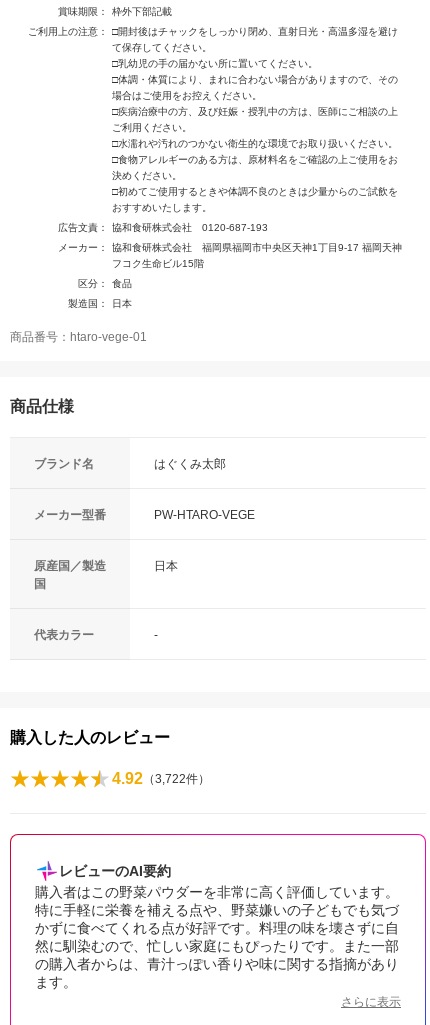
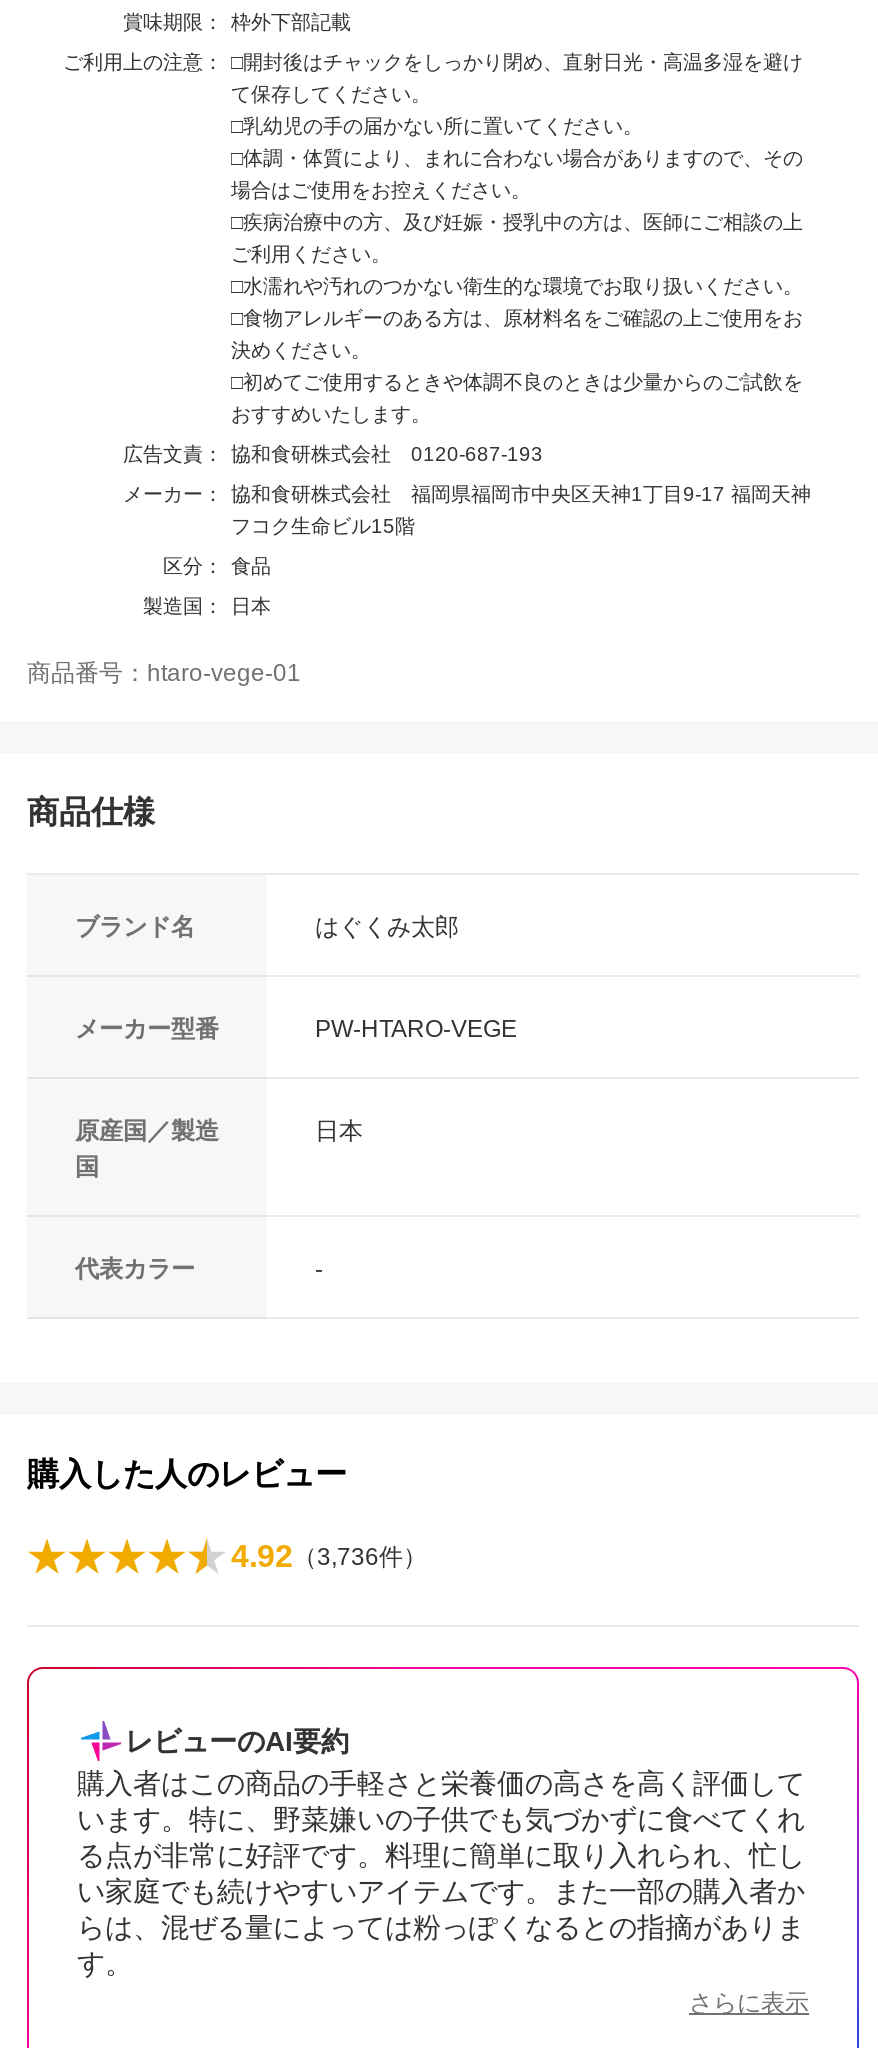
- 4.92（3,722件）
+ 4.92（3,736件）

- 購入者はこの野菜パウダーを非常に高く評価しています。
- 特に手軽に栄養を補える点や、野菜嫌いの子どもでも気づ
- かずに食べてくれる点が好評です。料理の味を壊さずに自
- 然に馴染むので、忙しい家庭にもぴったりです。また一部
- の購入者からは、青汁っぽい香りや味に関する指摘があり
- ます。
+ 購入者はこの商品の手軽さと栄養価の高さを高く評価して
+ います。特に、野菜嫌いの子供でも気づかずに食べてくれ
+ る点が非常に好評です。料理に簡単に取り入れられ、忙し
+ い家庭でも続けやすいアイテムです。また一部の購入者か
+ らは、混ぜる量によっては粉っぽくなるとの指摘がありま
+ す。
